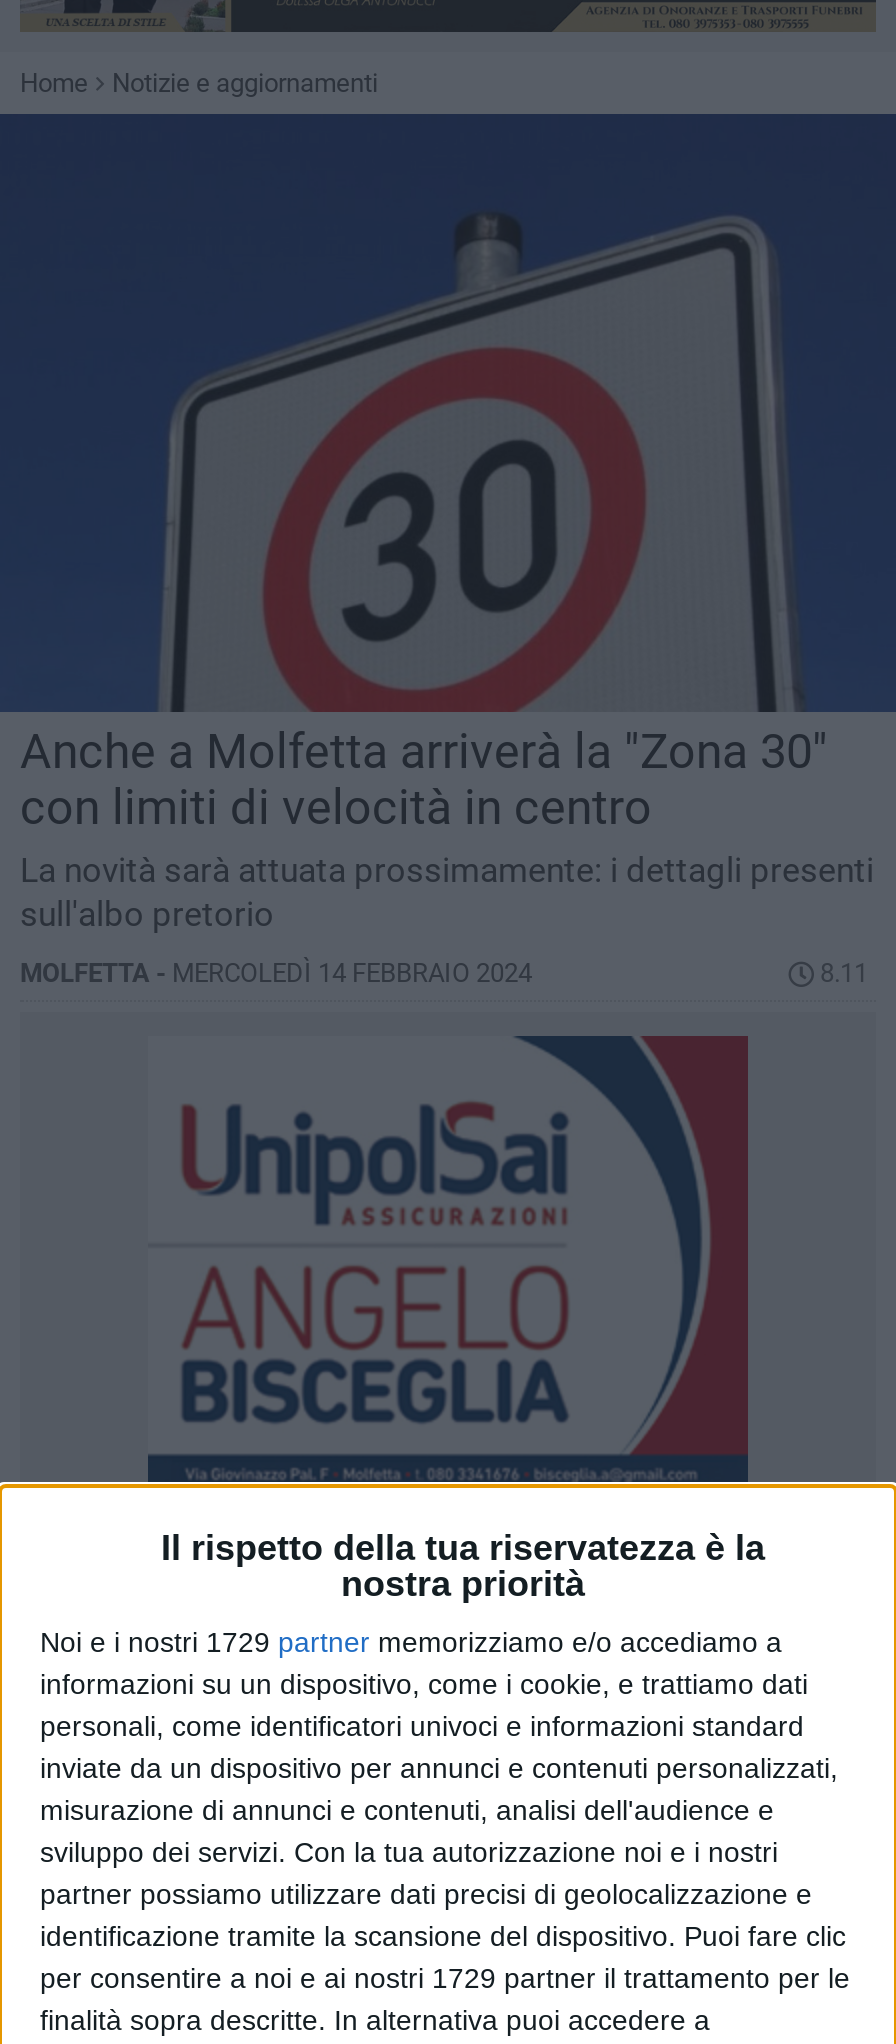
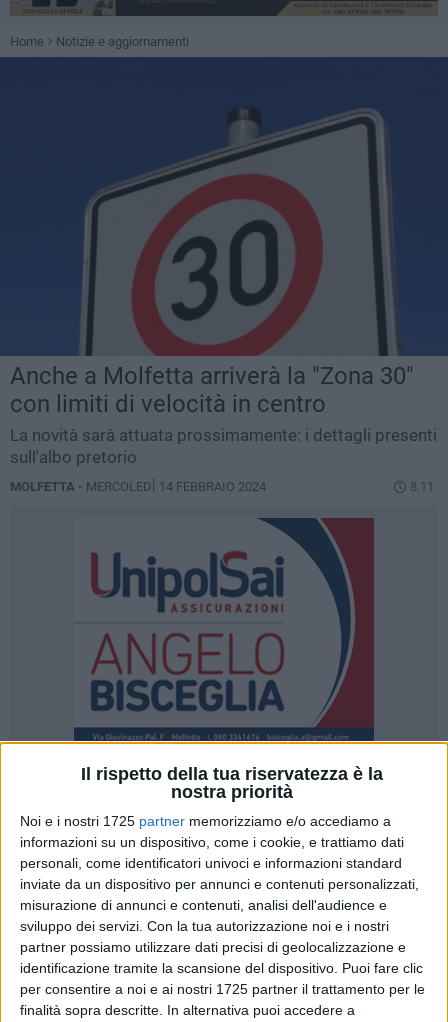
- Noi e i nostri 1729 partner memorizziamo e/o accediamo a
+ Noi e i nostri 1725 partner memorizziamo e/o accediamo a

- per consentire a noi e ai nostri 1729 partner il trattamento per le
+ per consentire a noi e ai nostri 1725 partner il trattamento per le
